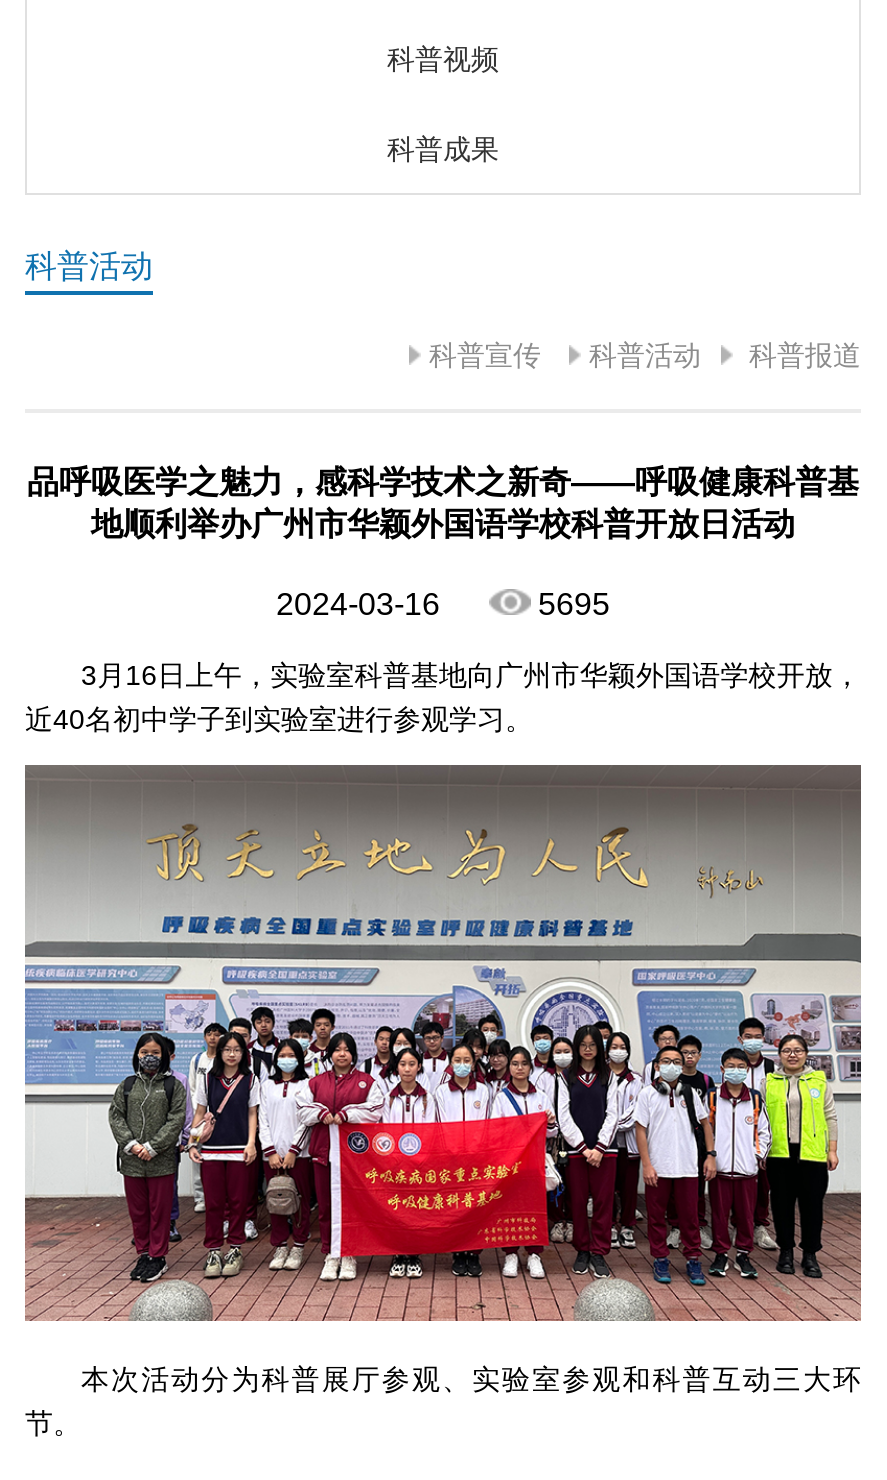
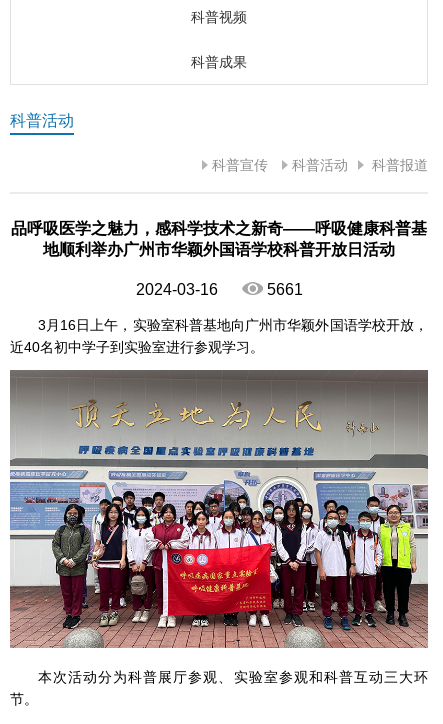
- 5695
+ 5661
